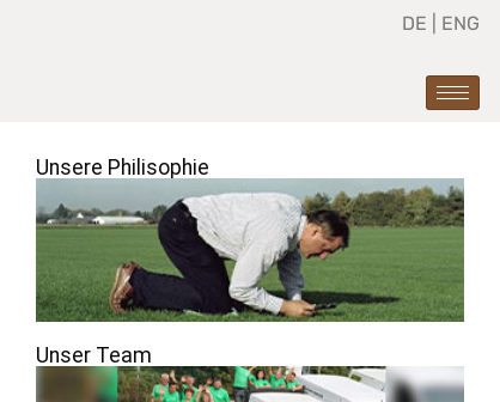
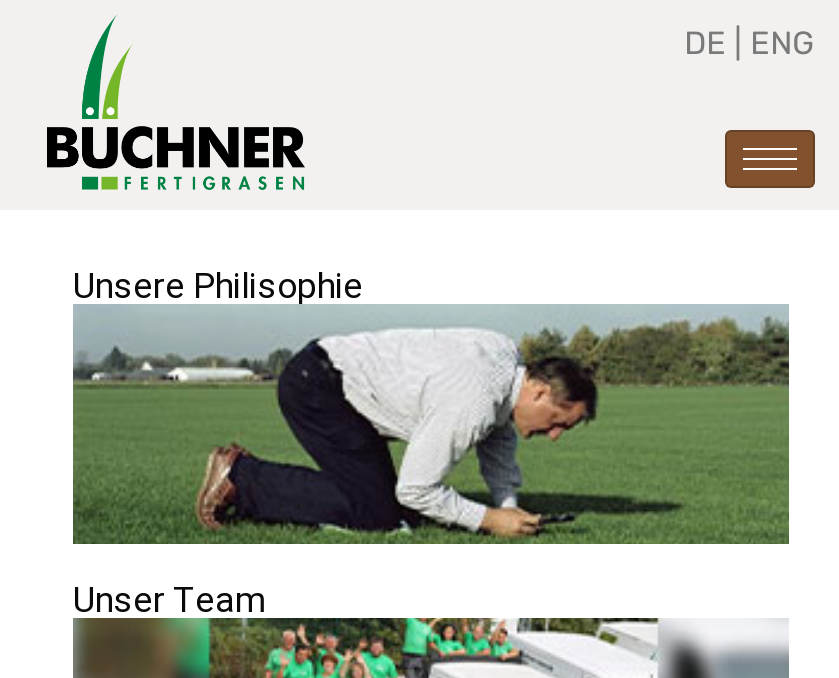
+ [image]
